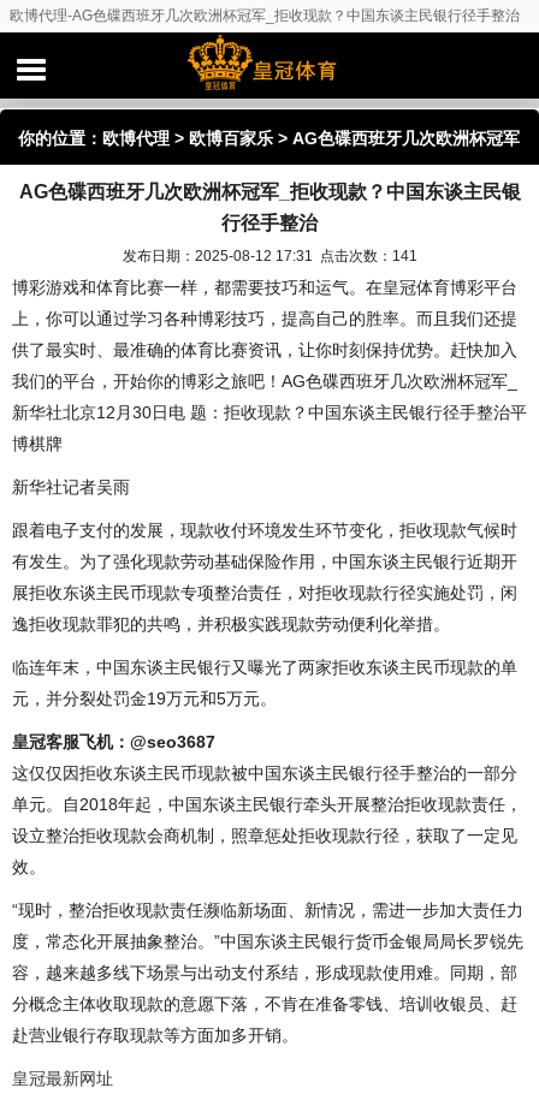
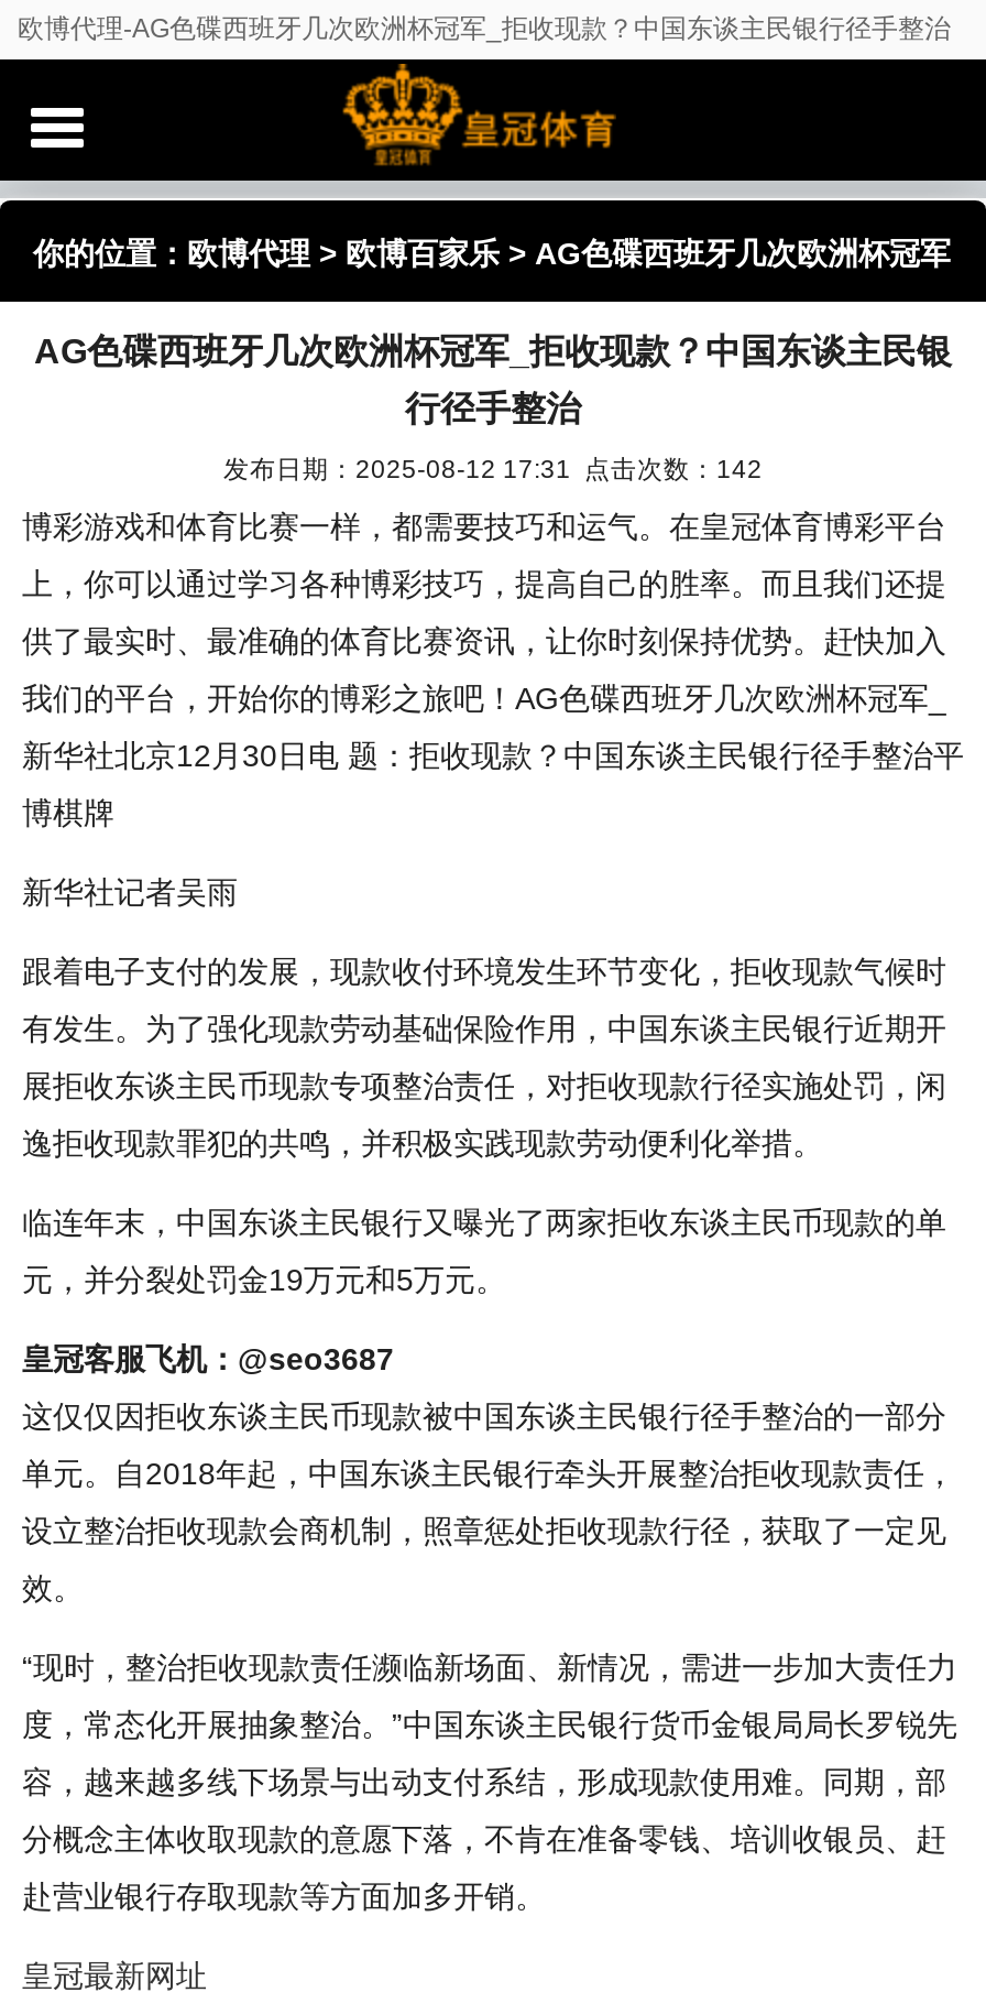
- 发布日期：2025-08-12 17:31 点击次数：141
+ 发布日期：2025-08-12 17:31 点击次数：142
